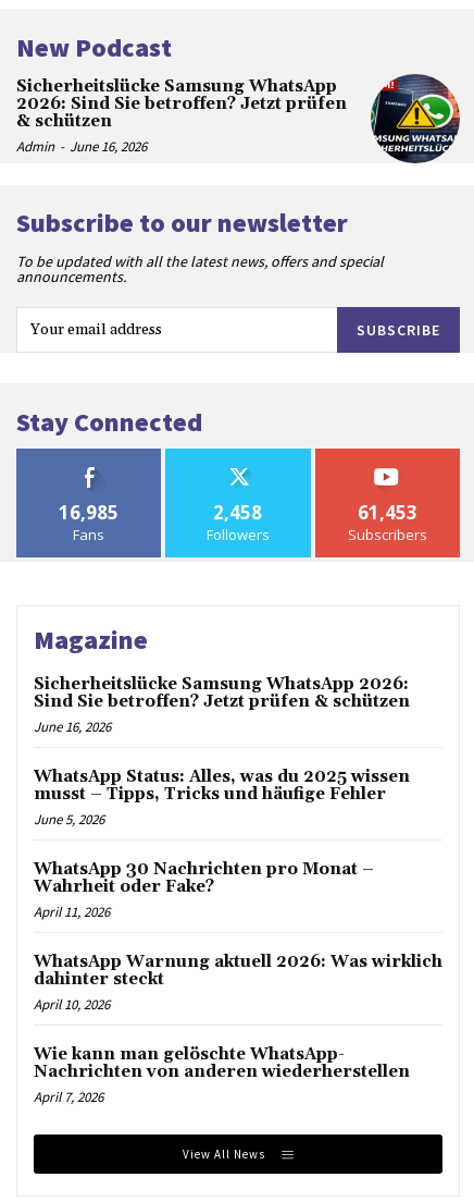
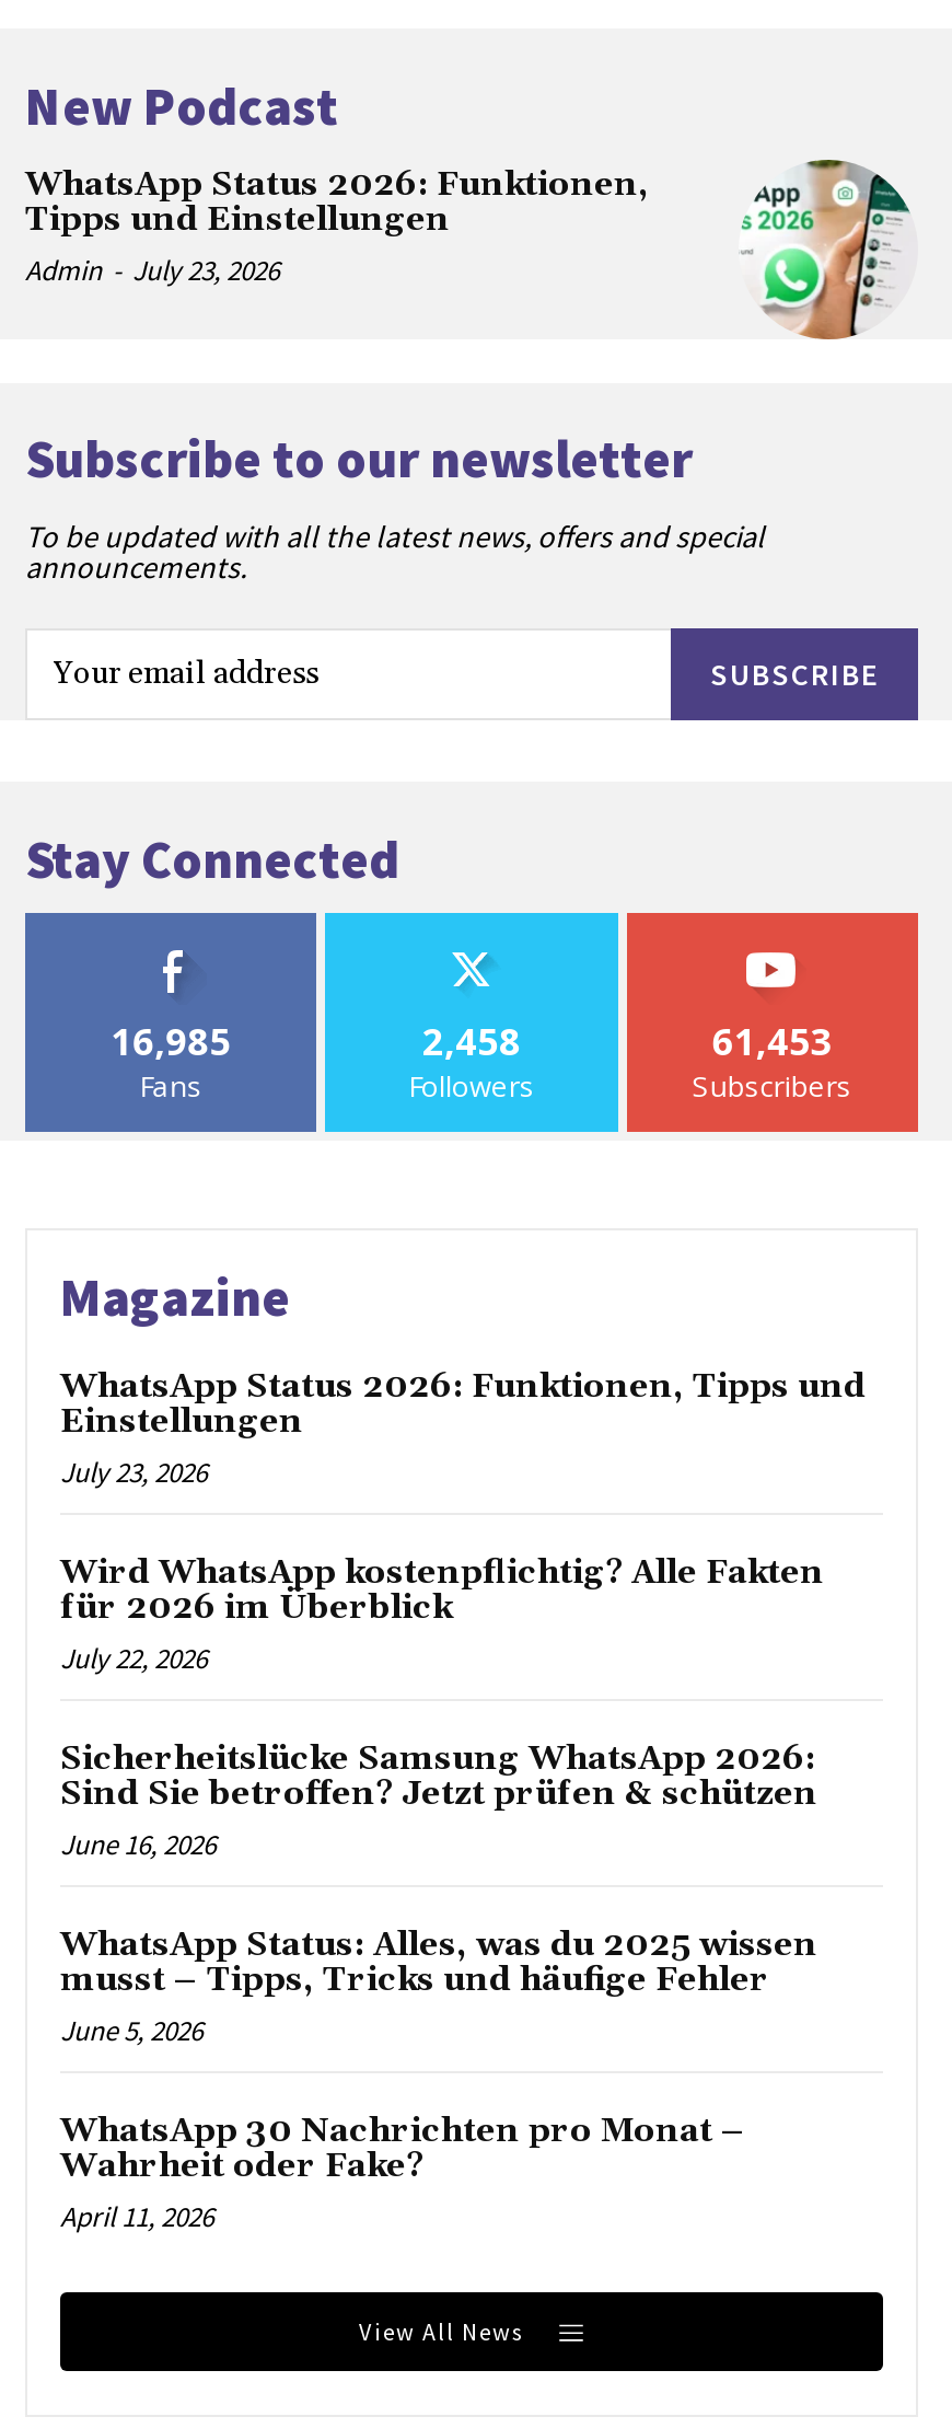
- Sicherheitslücke Samsung WhatsApp
- 2026: Sind Sie betroffen? Jetzt prüfen
- & schützen
- Admin - June 16, 2026
+ WhatsApp Status 2026: Funktionen,
+ Tipps und Einstellungen
+ Admin - July 23, 2026

- [image]
+ [image]

+ WhatsApp Status 2026: Funktionen, Tipps und
+ Einstellungen
+ July 23, 2026
+ Wird WhatsApp kostenpflichtig? Alle Fakten
+ für 2026 im Überblick
+ July 22, 2026

moved down: Sicherheitslücke Samsung WhatsApp 2026: | Sind Sie betroffen? Jetzt prüfen & schützen | June 16, 2026 | ... | Wahrheit oder Fake? | April 11, 2026

- WhatsApp Warnung aktuell 2026: Was wirklich
- dahinter steckt
- April 10, 2026
- Wie kann man gelöschte WhatsApp-
- Nachrichten von anderen wiederherstellen
- April 7, 2026
